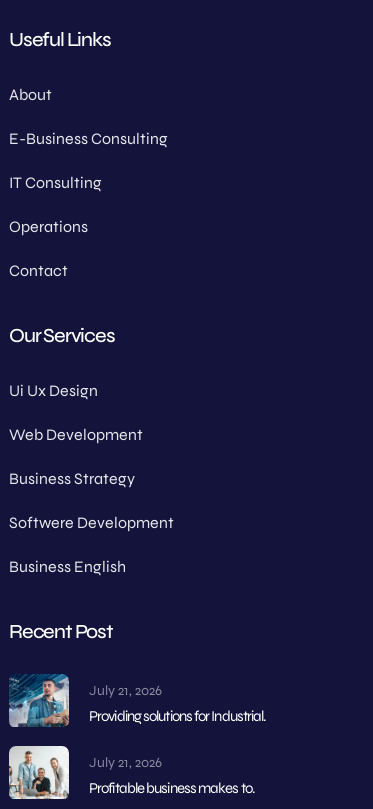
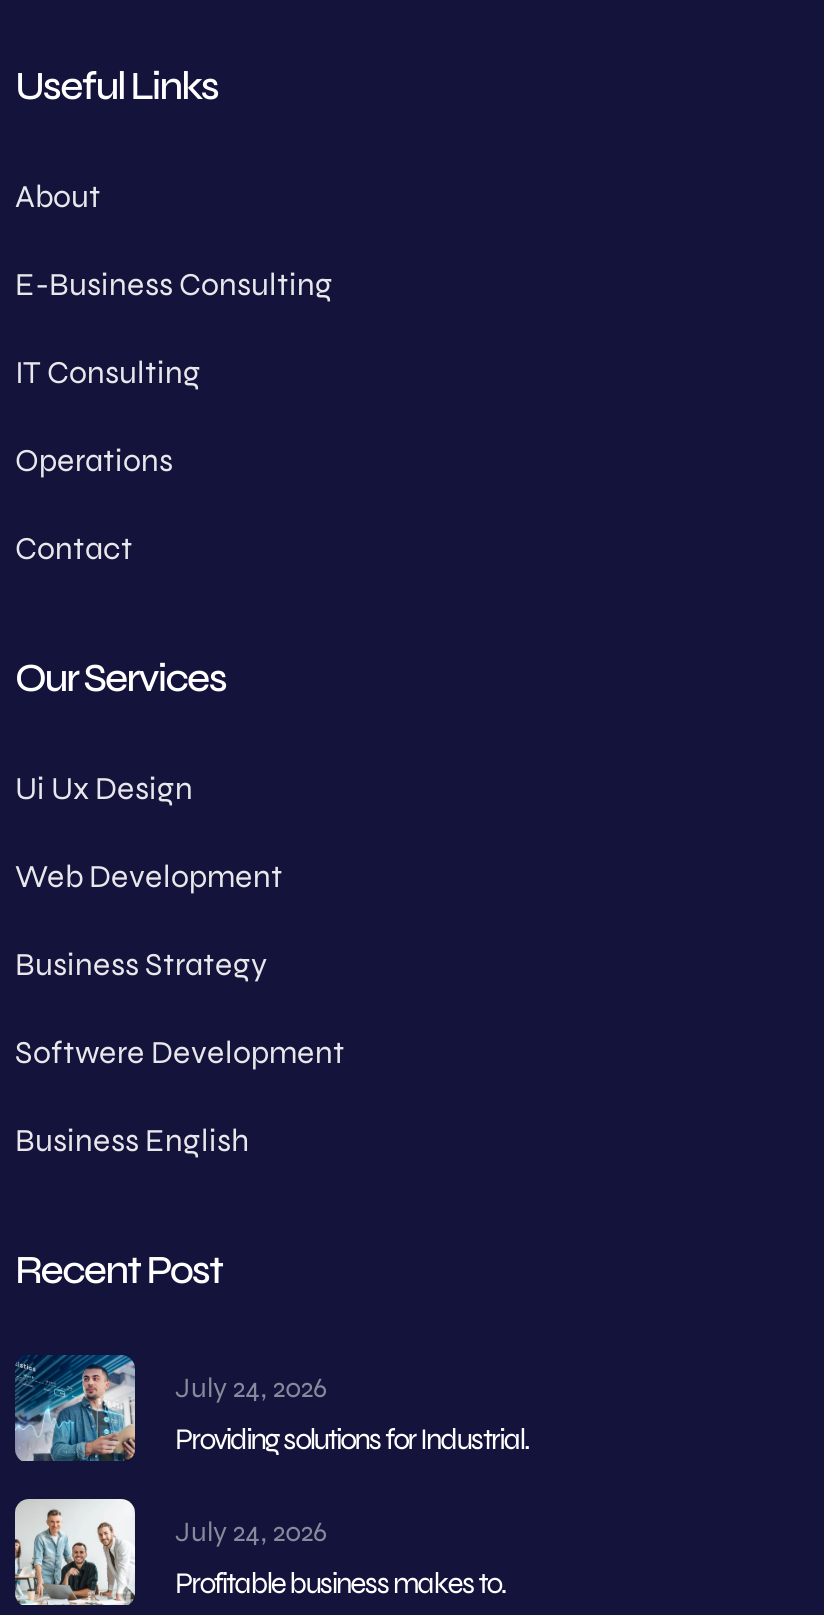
- July 21, 2026
+ July 24, 2026

- July 21, 2026
+ July 24, 2026
